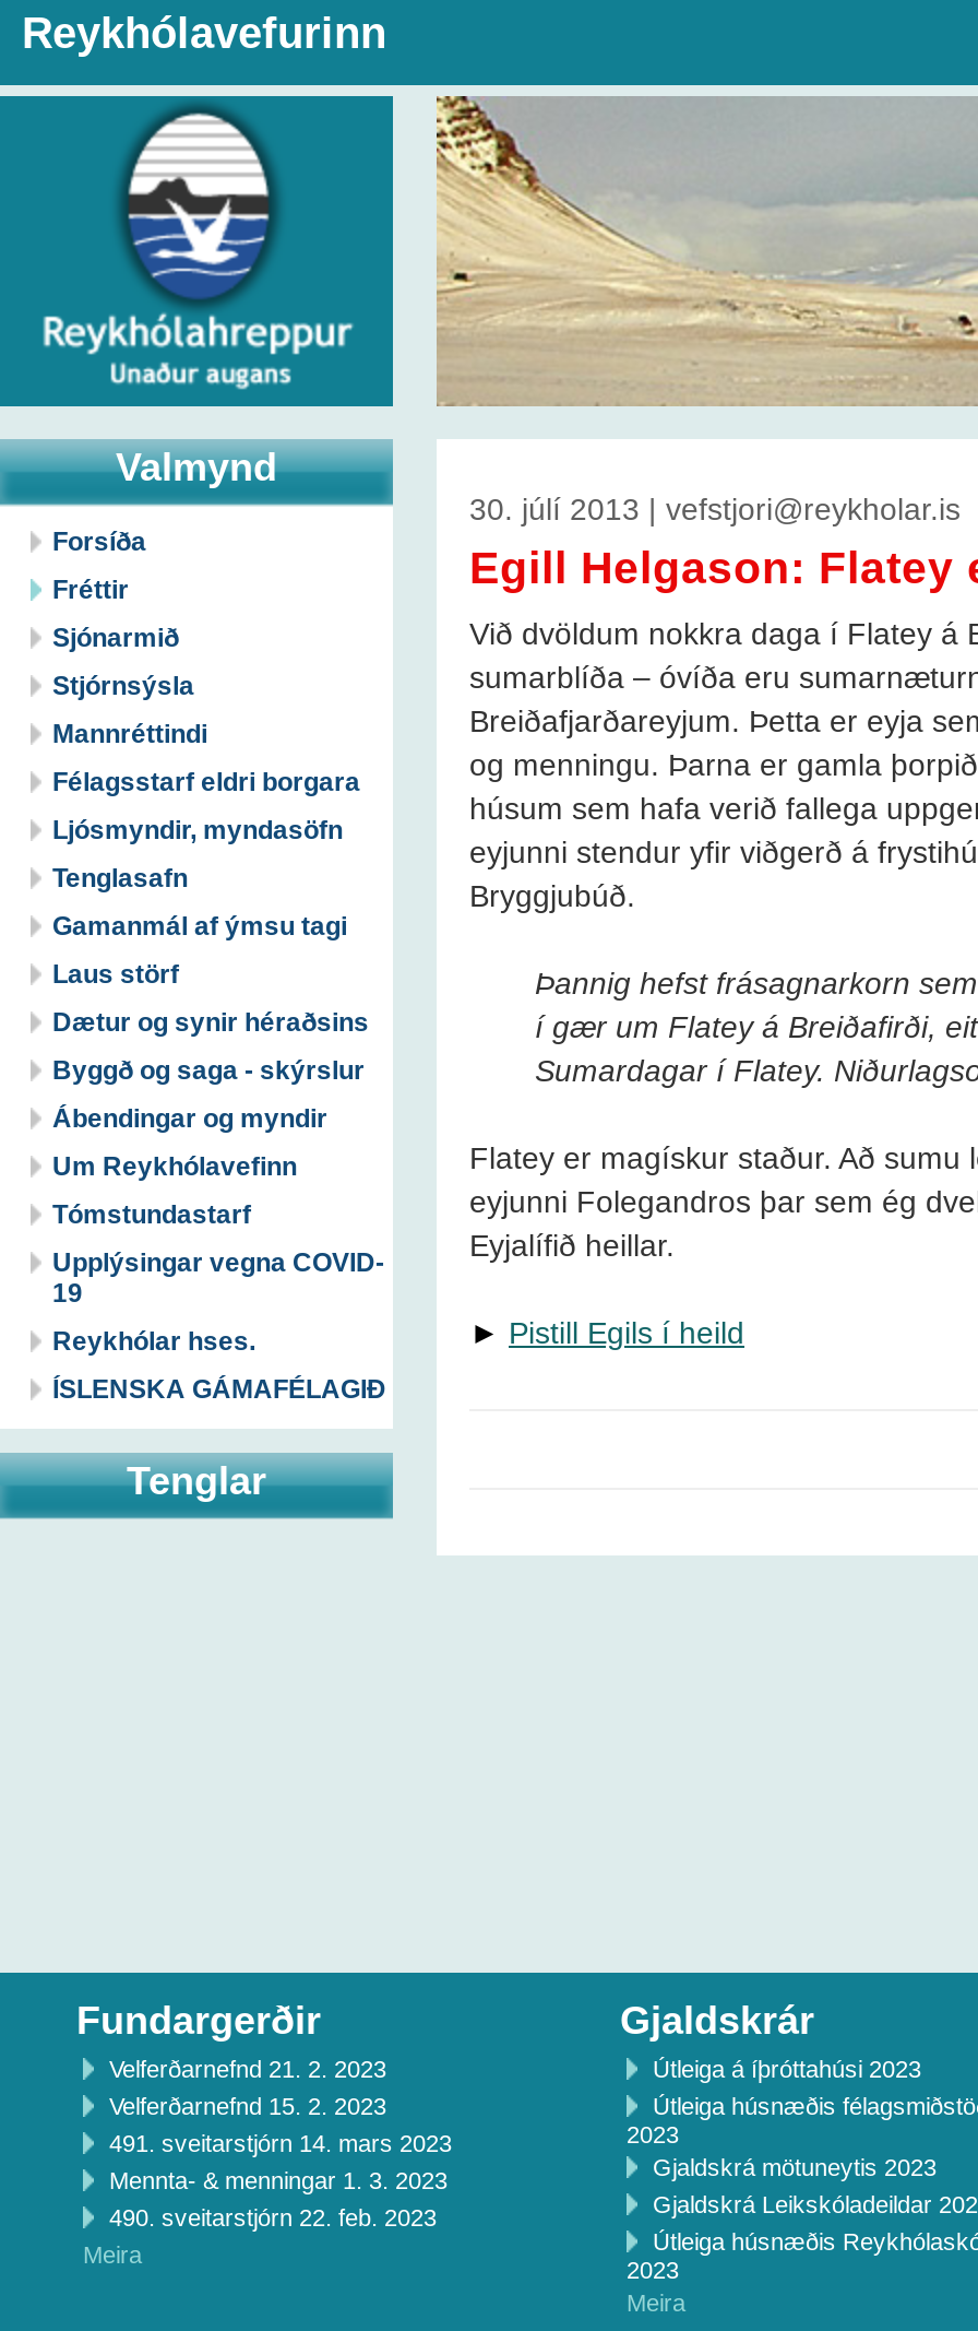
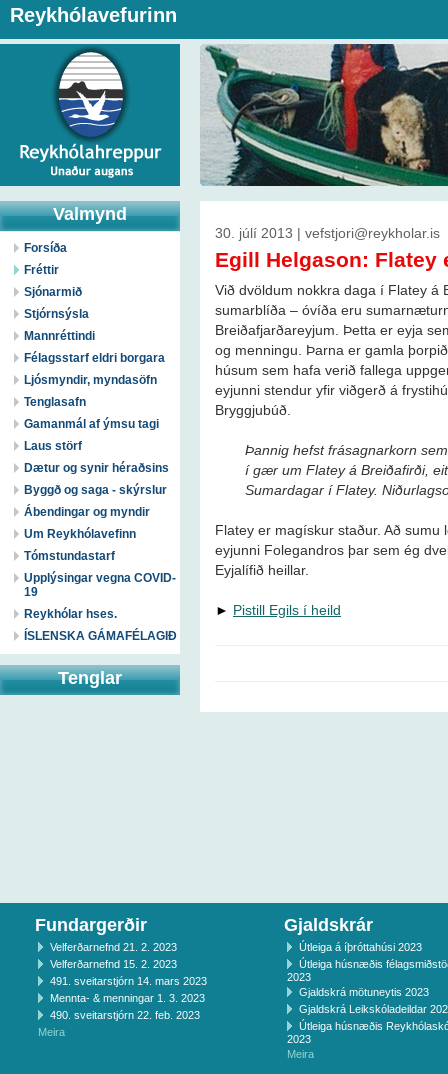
- [image]
+ [image]
